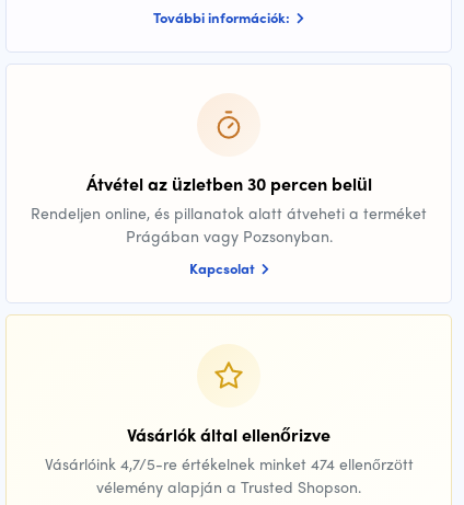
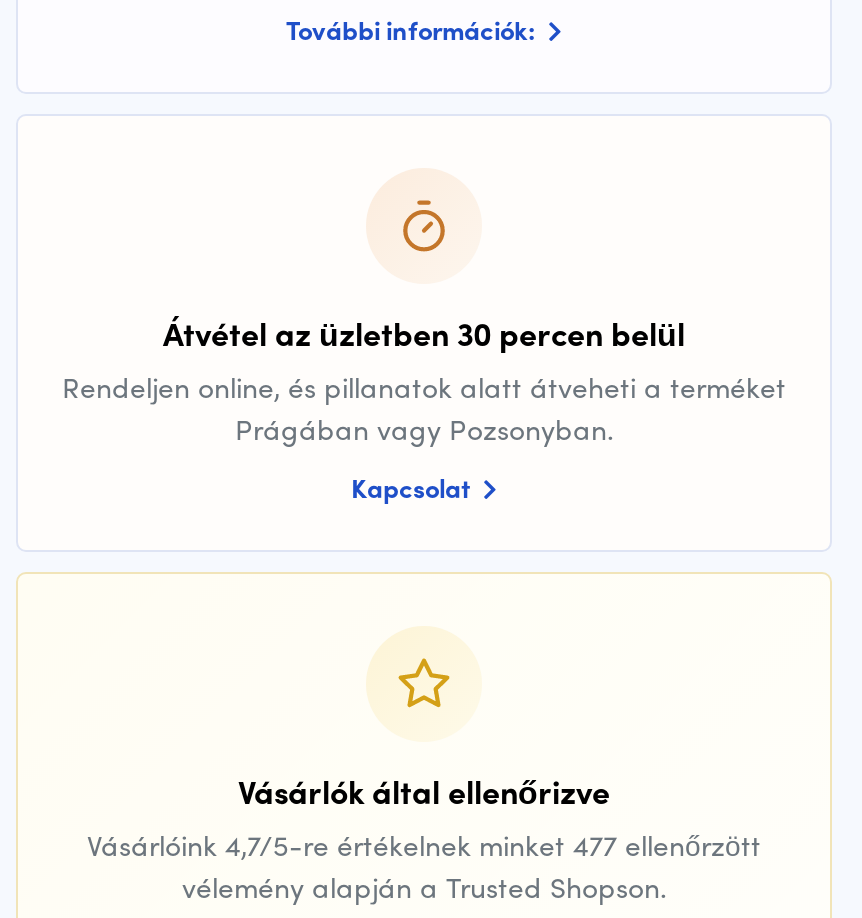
- Vásárlóink 4,7/5-re értékelnek minket 474 ellenőrzött
+ Vásárlóink 4,7/5-re értékelnek minket 477 ellenőrzött
